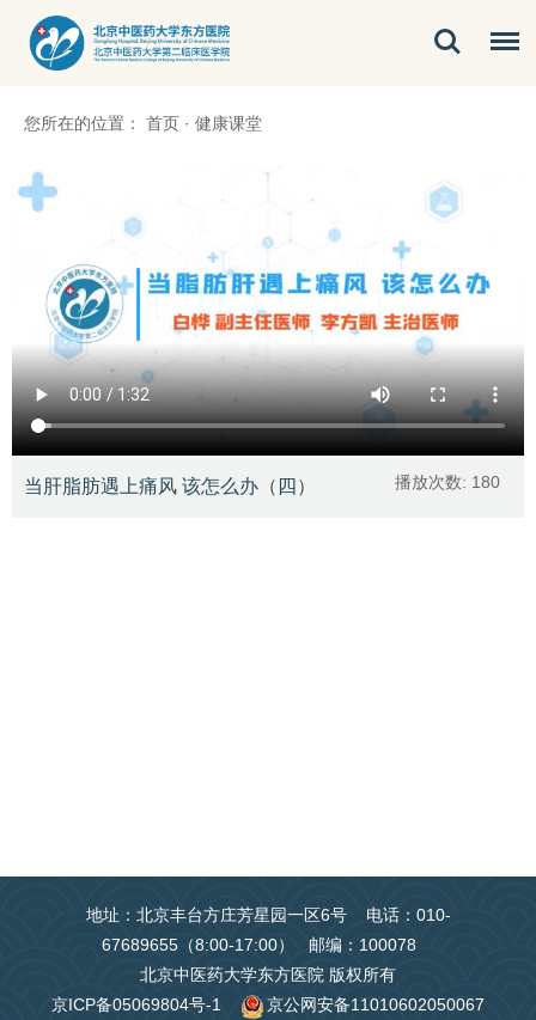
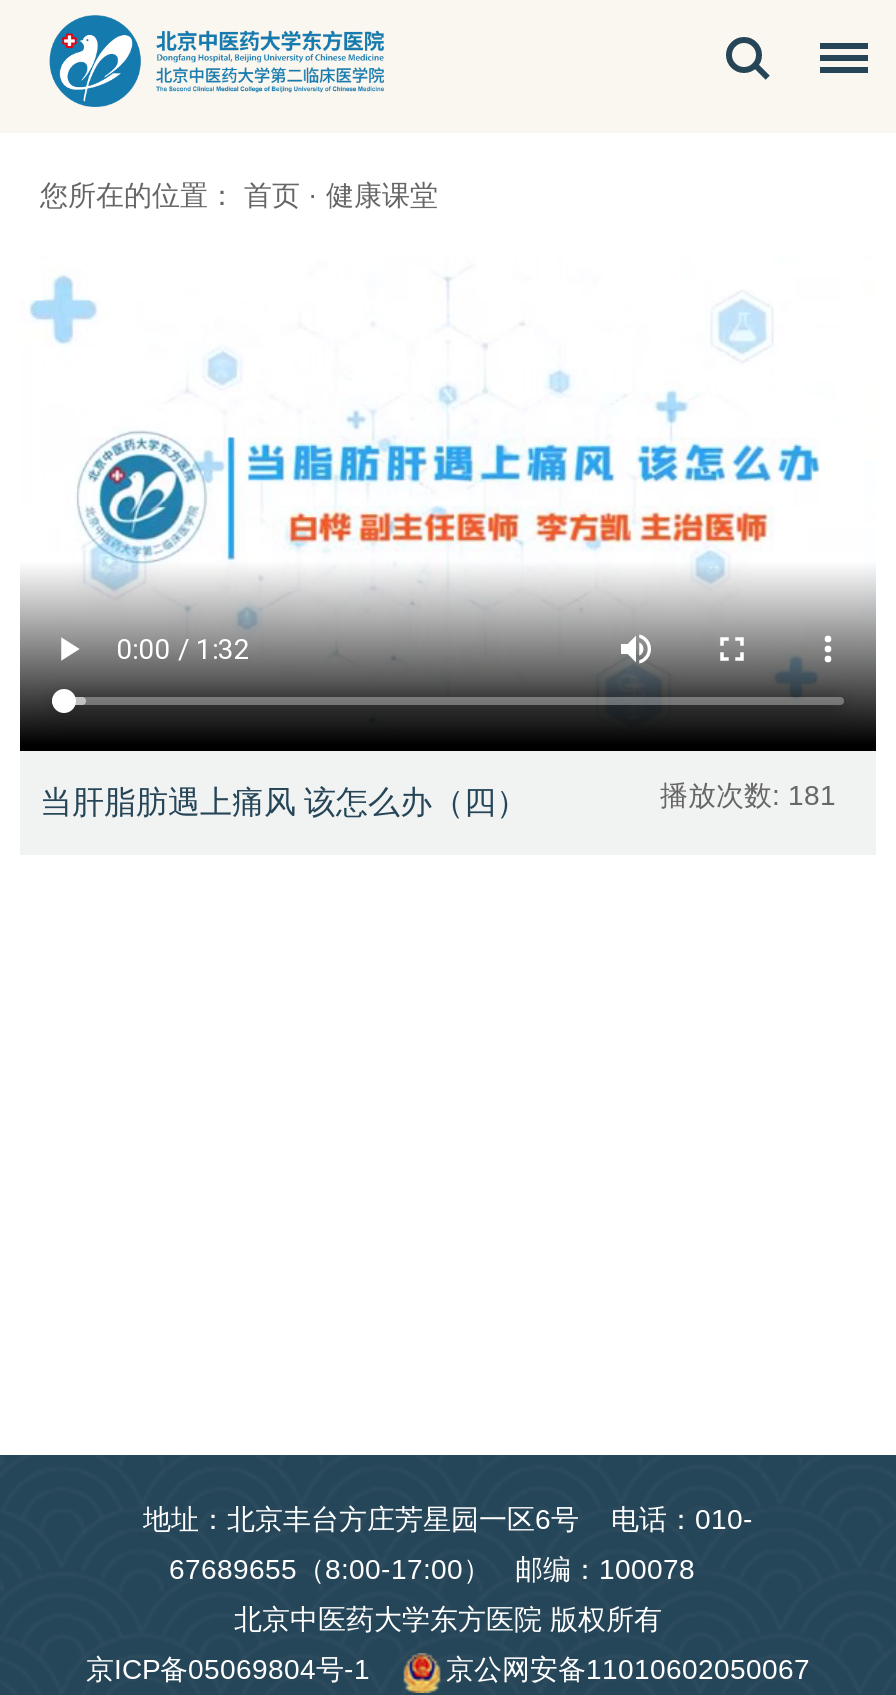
- 播放次数: 180
+ 播放次数: 181
